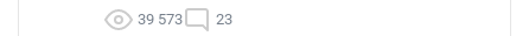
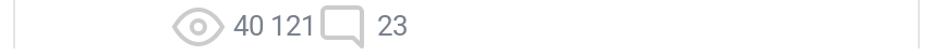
- 39 573 23
+ 40 121 23
